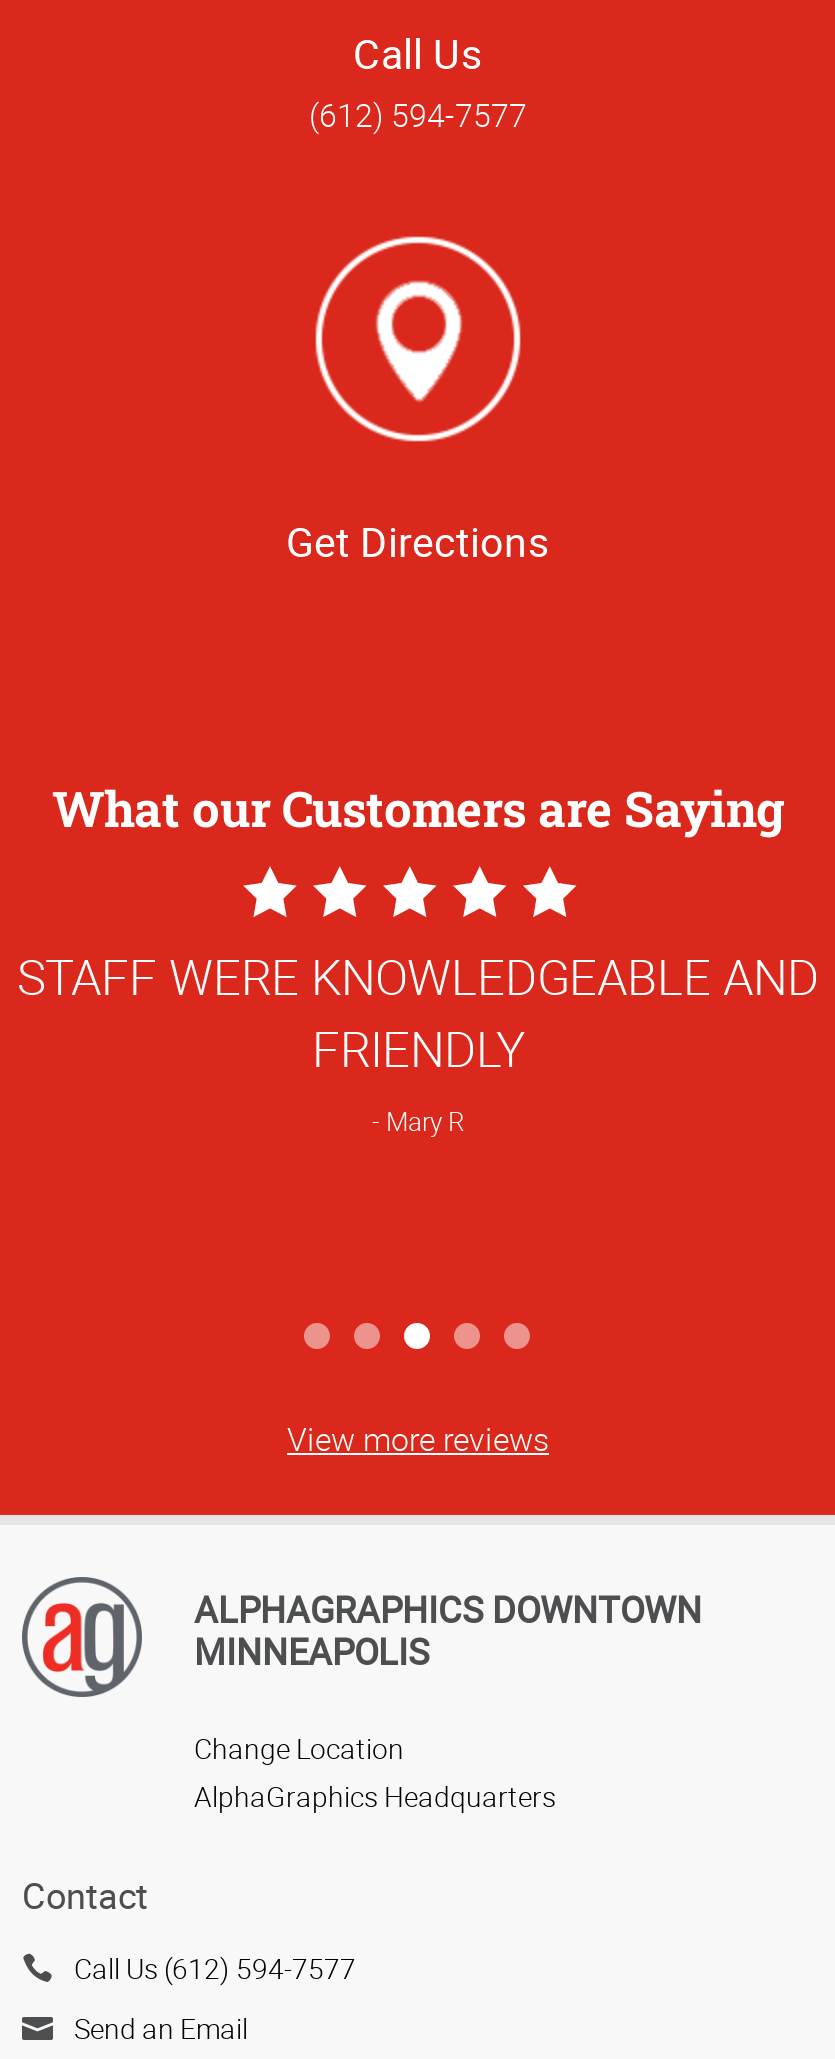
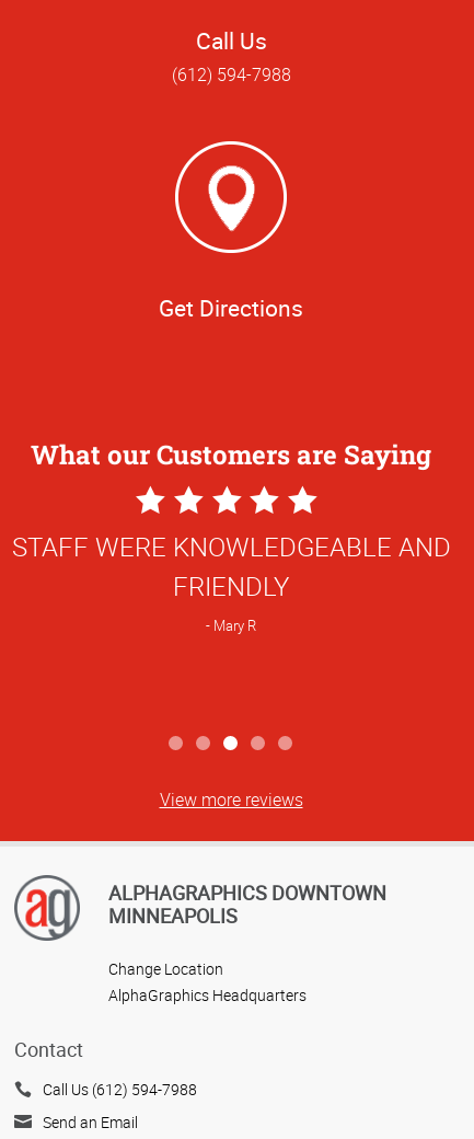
- (612) 594-7577
+ (612) 594-7988

- Call Us (612) 594-7577
+ Call Us (612) 594-7988
